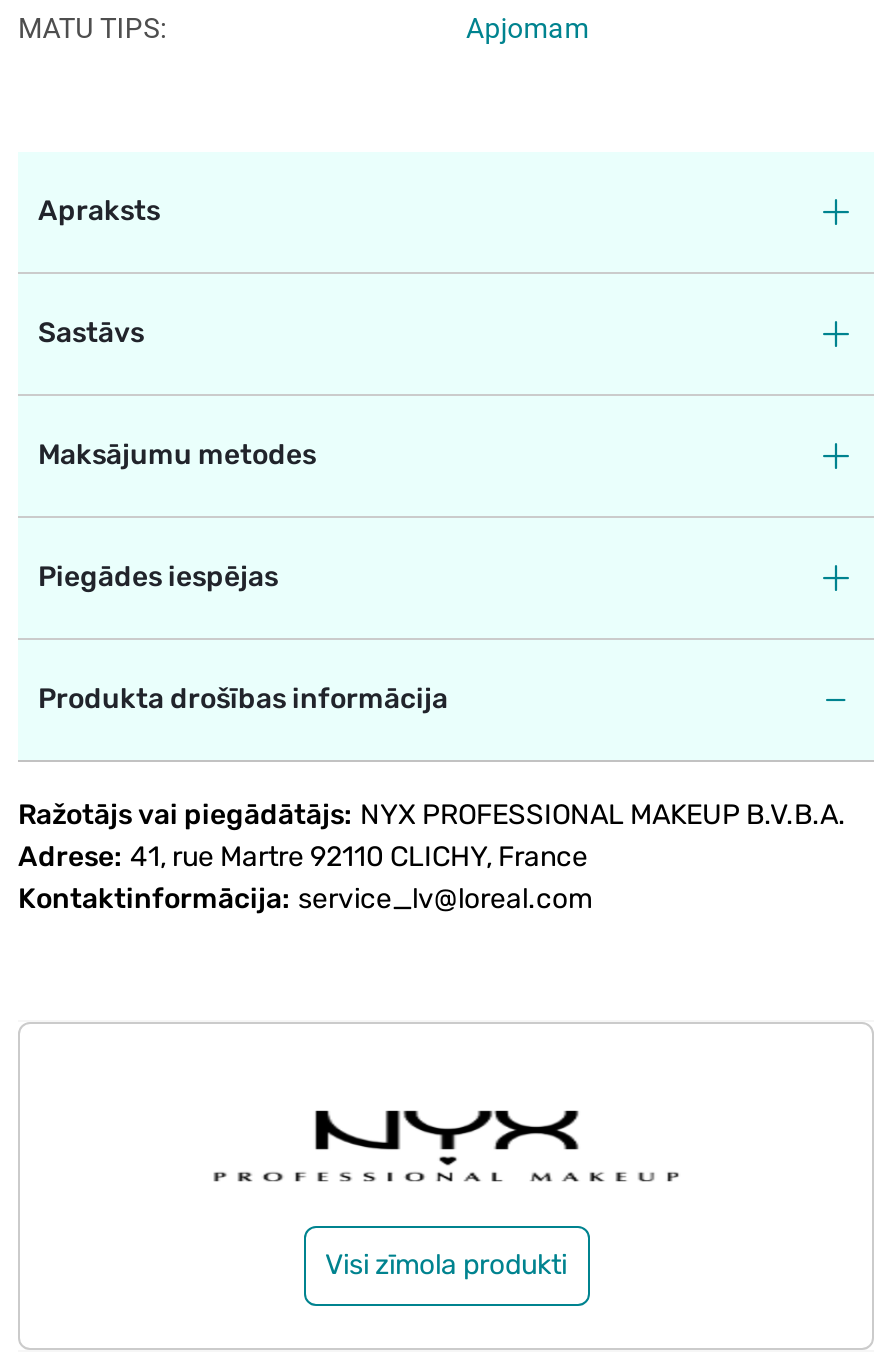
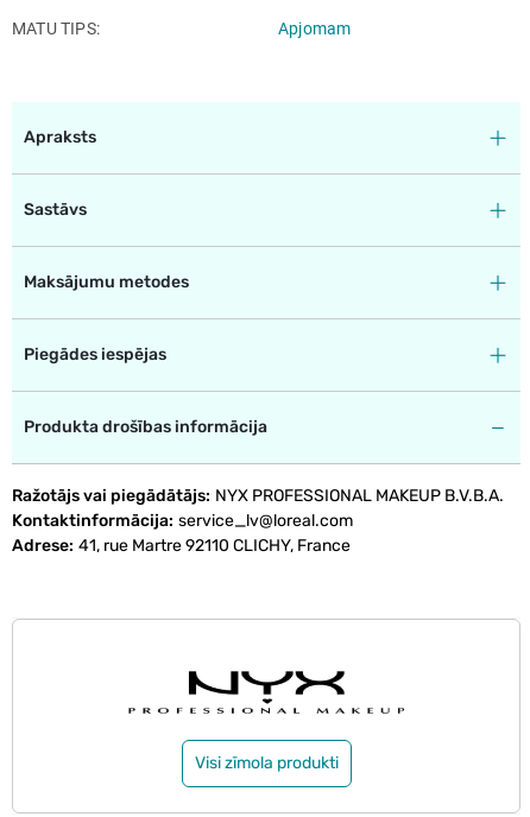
moved down: Adrese 41, rue Martre 92110 CLICHY, France

moved up: Kontaktinformācija service_lv@loreal.com
